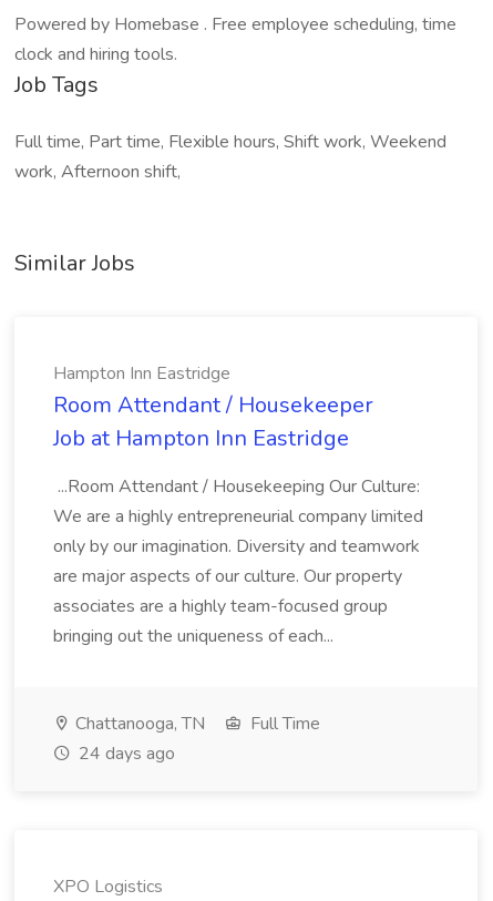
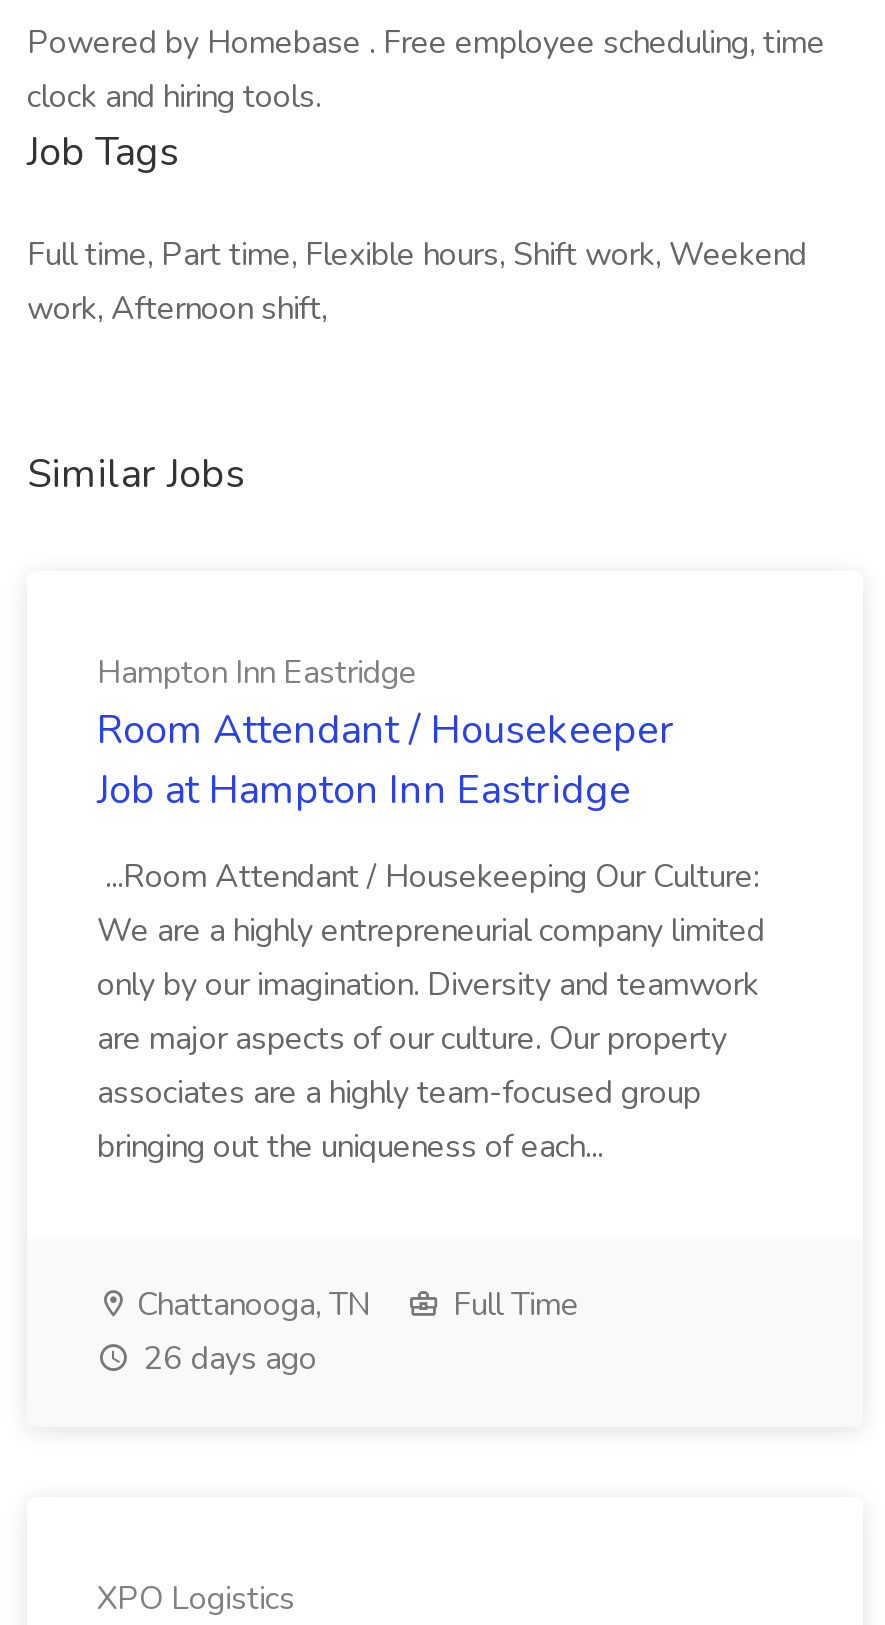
- 24 days ago
+ 26 days ago
